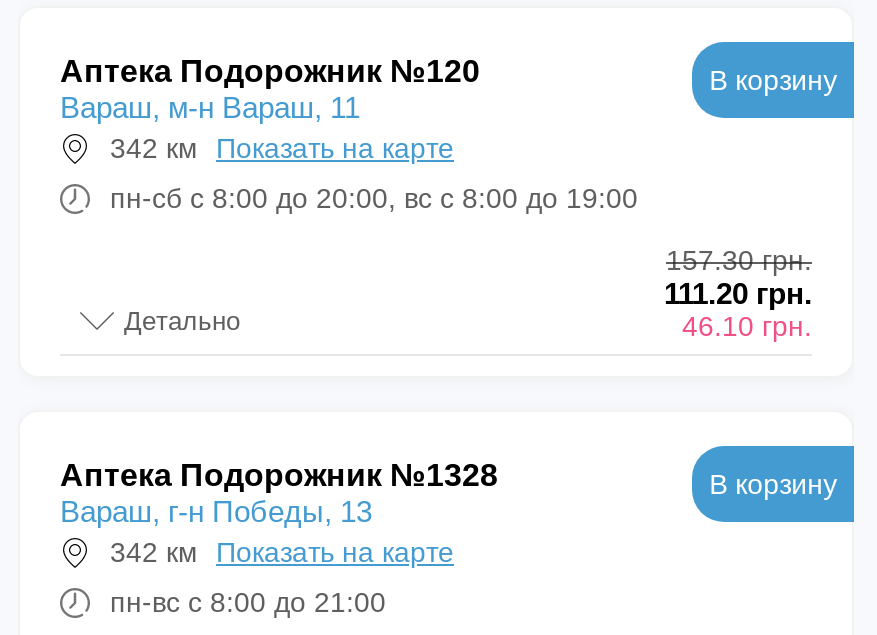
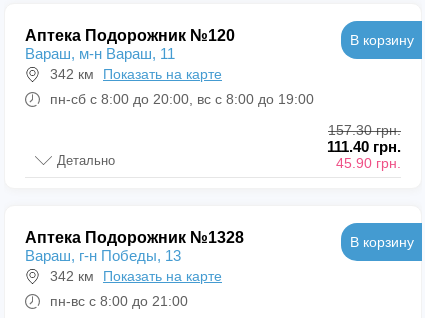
- 111.20 грн.
+ 111.40 грн.

- 46.10 грн.
+ 45.90 грн.
